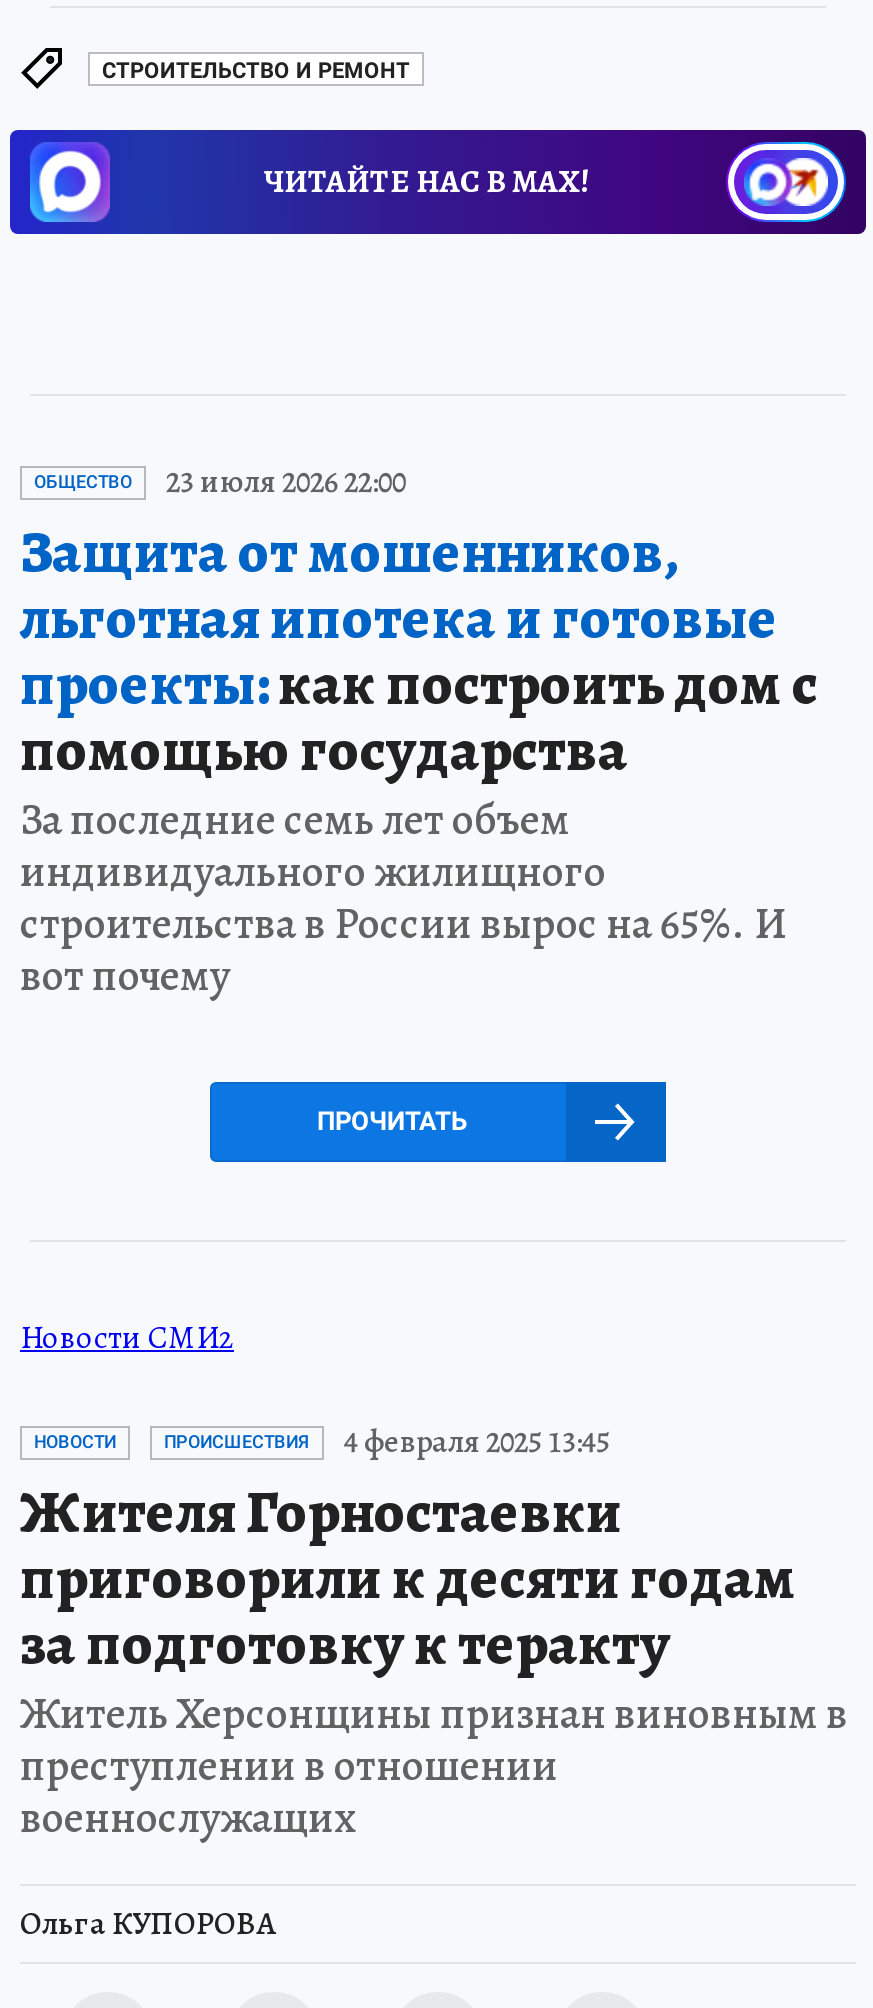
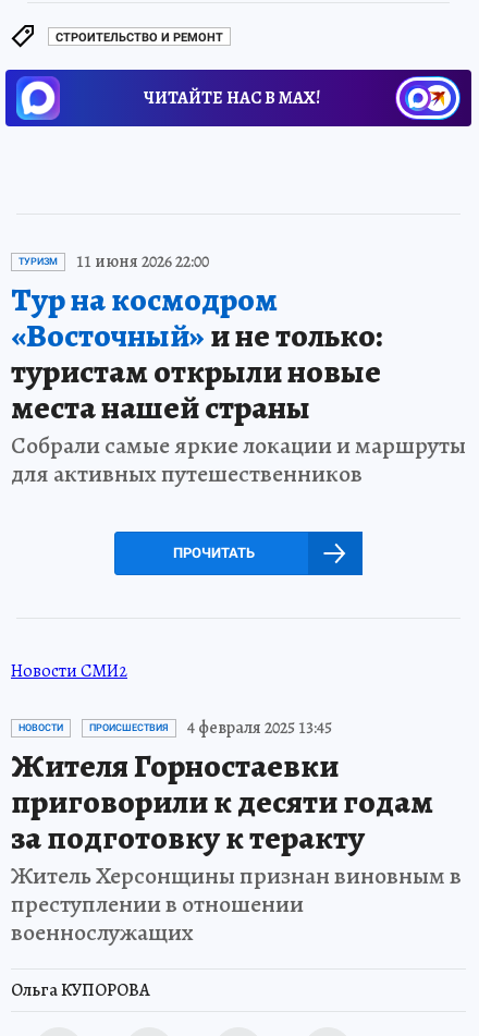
- ОБЩЕСТВО
- 23 июля 2026 22:00
- Защита от мошенников,
- льготная ипотека и готовые
- проекты:как построить дом с
- помощью государства
- За последние семь лет объем
- индивидуального жилищного
- строительства в России вырос на 65%. И
- вот почему
+ ТУРИЗМ
+ 11 июня 2026 22:00
+ Тур на космодром
+ «Восточный»и не только:
+ туристам открыли новые
+ места нашей страны
+ Собрали самые яркие локации и маршруты
+ для активных путешественников
